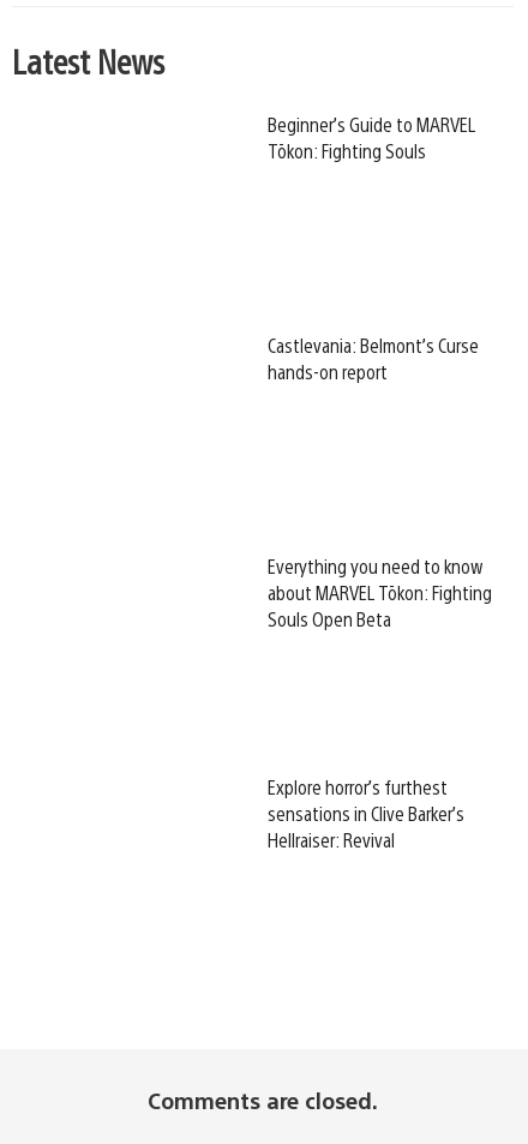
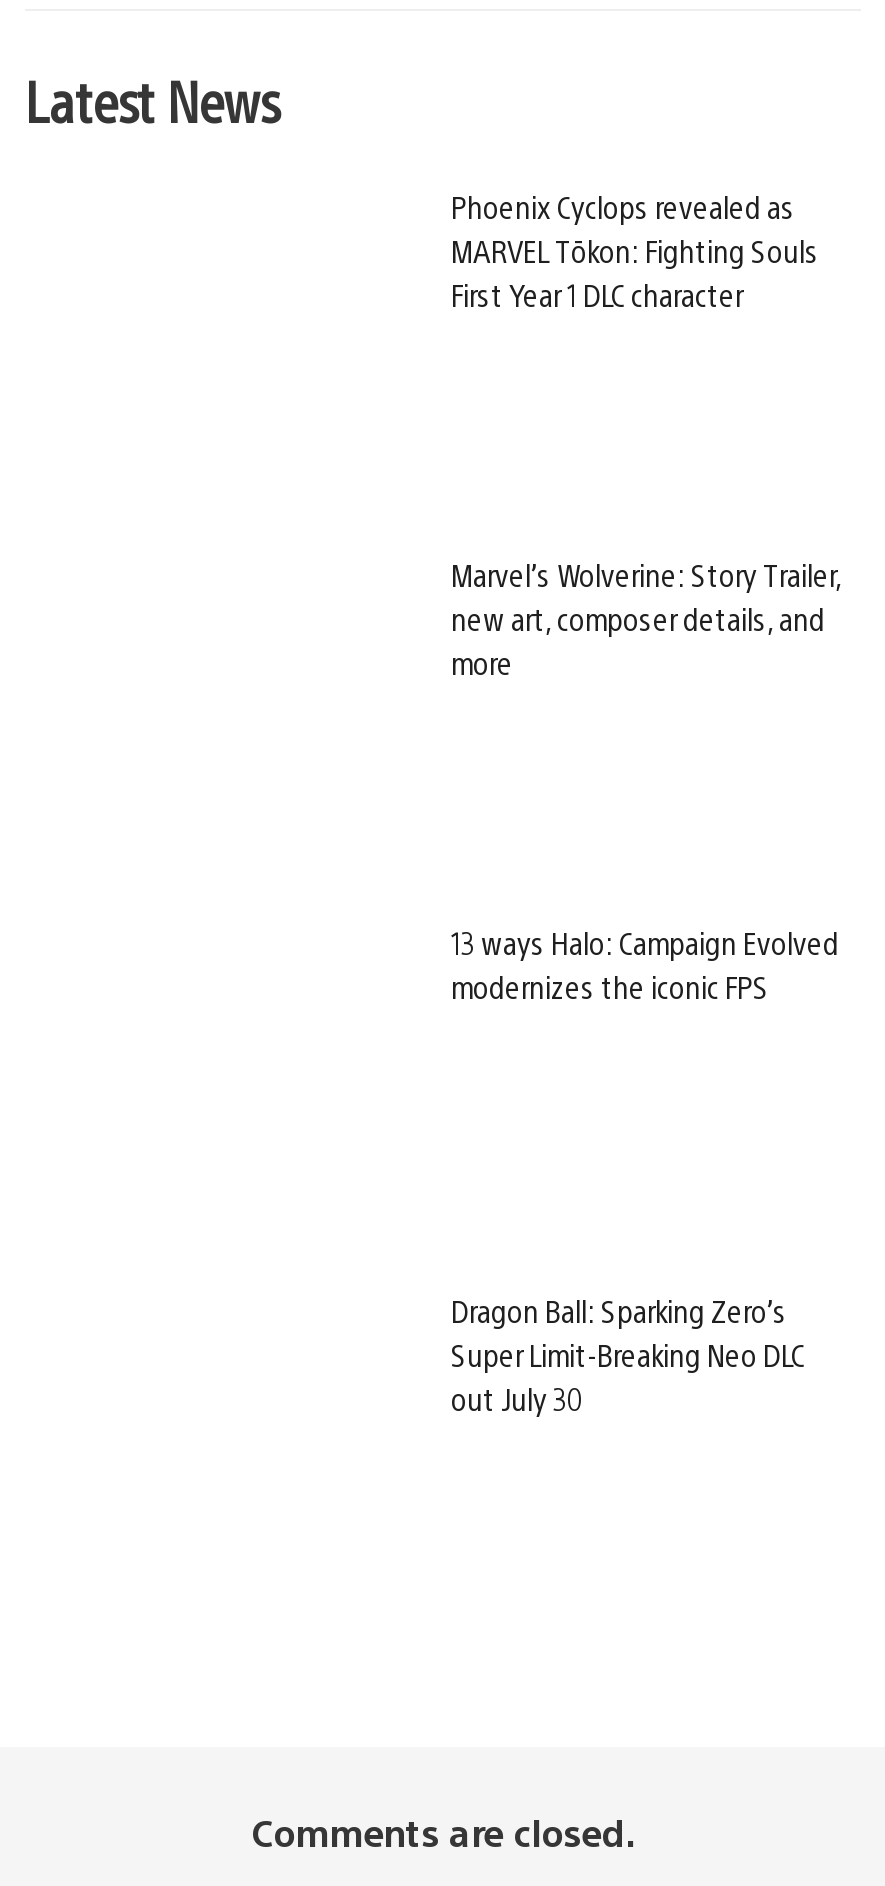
- Beginner’s Guide to MARVEL
- Tōkon: Fighting Souls
+ Phoenix Cyclops revealed as
+ MARVEL Tōkon: Fighting Souls
+ First Year 1 DLC character

- Castlevania: Belmont’s Curse
- hands-on report
+ Marvel’s Wolverine: Story Trailer,
+ new art, composer details, and
+ more

- Everything you need to know
- about MARVEL Tōkon: Fighting
- Souls Open Beta
+ 13 ways Halo: Campaign Evolved
+ modernizes the iconic FPS

- Explore horror’s furthest
- sensations in Clive Barker’s
- Hellraiser: Revival
+ Dragon Ball: Sparking Zero’s
+ Super Limit-Breaking Neo DLC
+ out July 30
